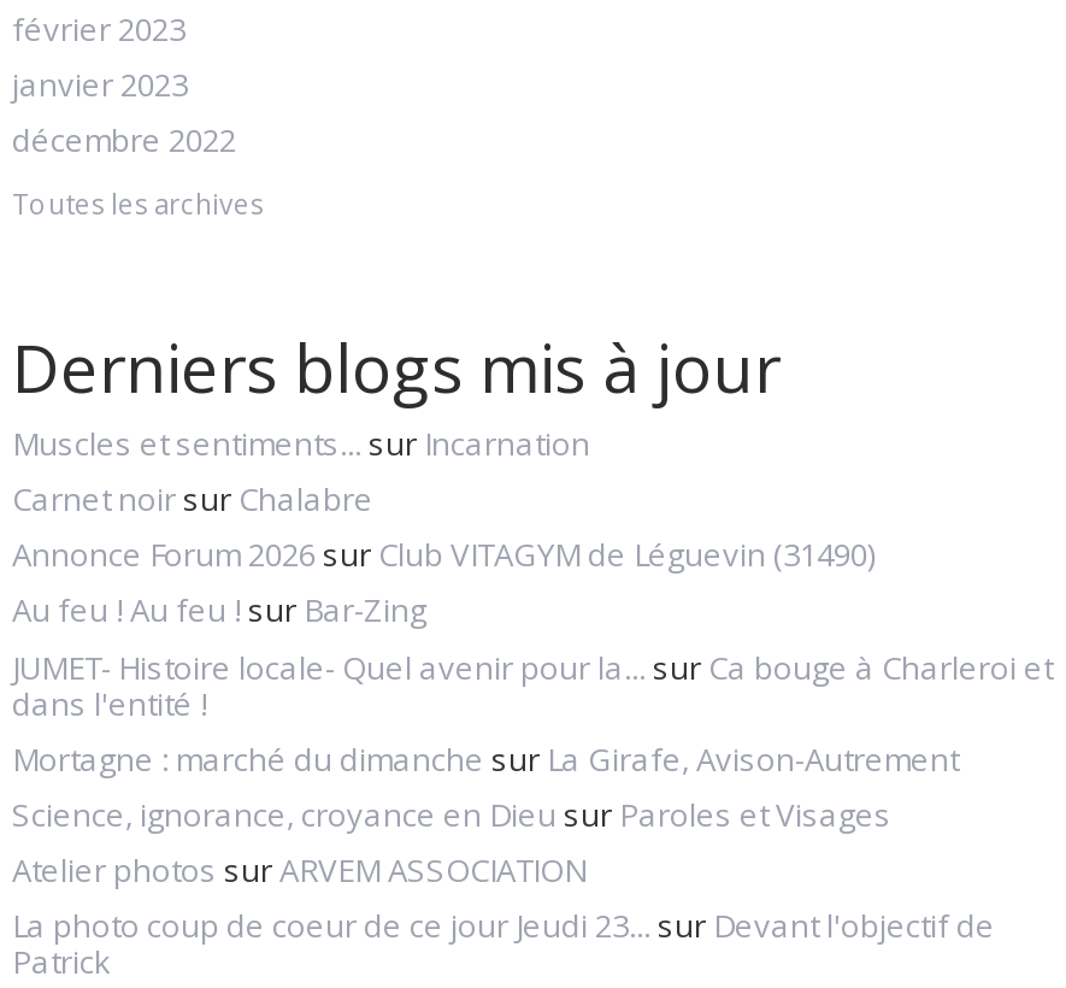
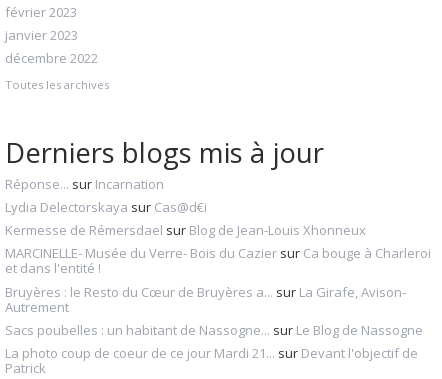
- Muscles et sentiments... sur Incarnation
- Carnet noir sur Chalabre
- Annonce Forum 2026 sur Club VITAGYM de Léguevin (31490)
- Au feu ! Au feu ! sur Bar-Zing
- JUMET- Histoire locale- Quel avenir pour la... sur Ca bouge à Charleroi et
- dans l'entité !
- Mortagne : marché du dimanche sur La Girafe, Avison-Autrement
- Science, ignorance, croyance en Dieu sur Paroles et Visages
- Atelier photos sur ARVEM ASSOCIATION
- La photo coup de coeur de ce jour Jeudi 23... sur Devant l'objectif de
+ Réponse... sur Incarnation
+ Lydia Delectorskaya sur Cas@d€i
+ Kermesse de Rémersdael sur Blog de Jean-Louis Xhonneux
+ MARCINELLE- Musée du Verre- Bois du Cazier sur Ca bouge à Charleroi
+ et dans l'entité !
+ Bruyères : le Resto du Cœur de Bruyères a... sur La Girafe, Avison-
+ Autrement
+ Sacs poubelles : un habitant de Nassogne... sur Le Blog de Nassogne
+ La photo coup de coeur de ce jour Mardi 21... sur Devant l'objectif de
